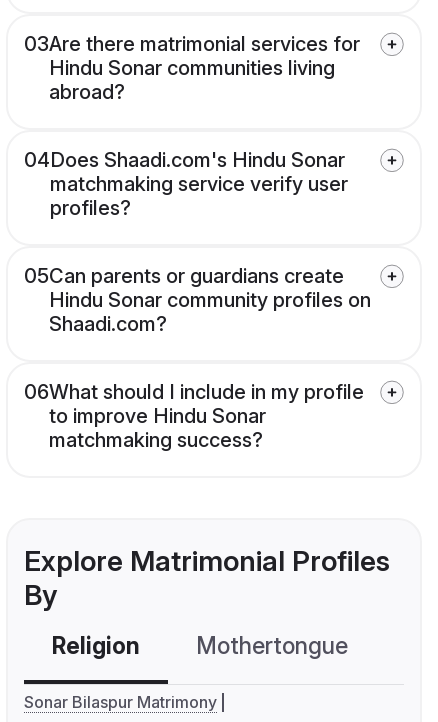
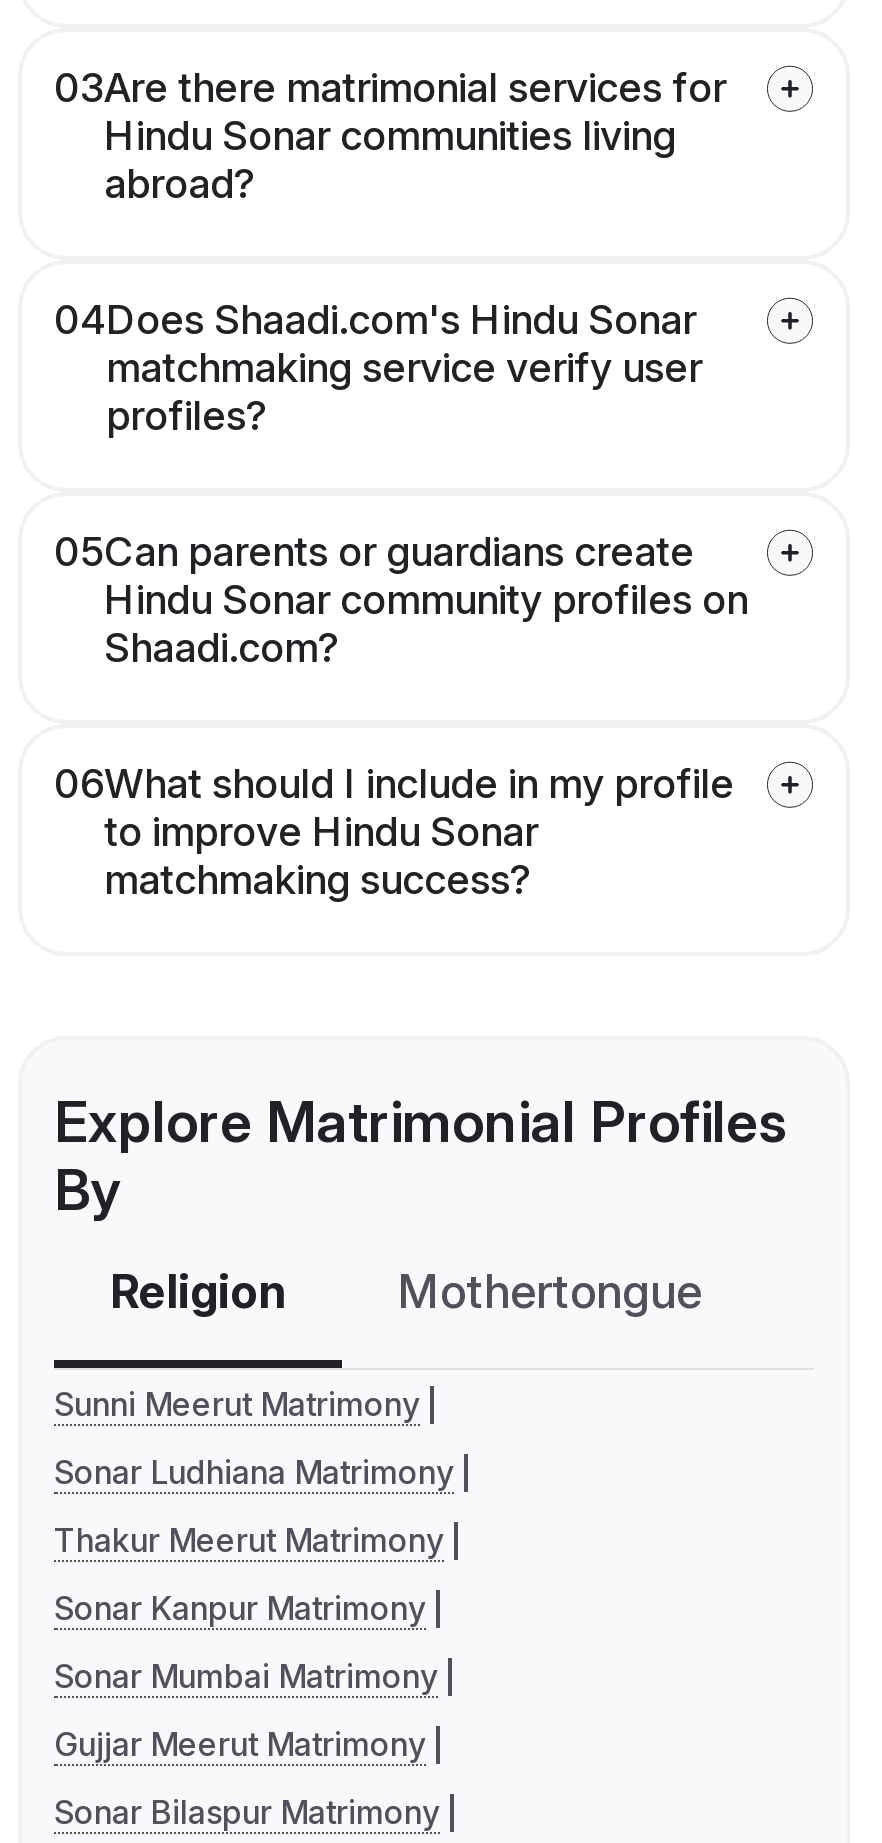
+ Sunni Meerut Matrimony
+ Sonar Ludhiana Matrimony
+ Thakur Meerut Matrimony
+ Sonar Kanpur Matrimony
+ Sonar Mumbai Matrimony
+ Gujjar Meerut Matrimony
